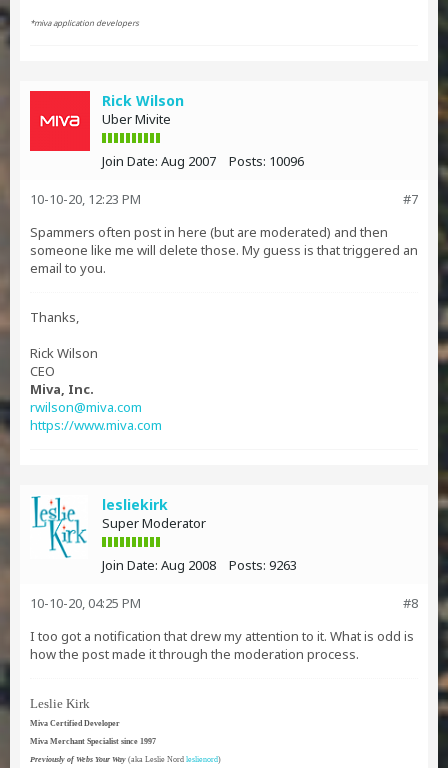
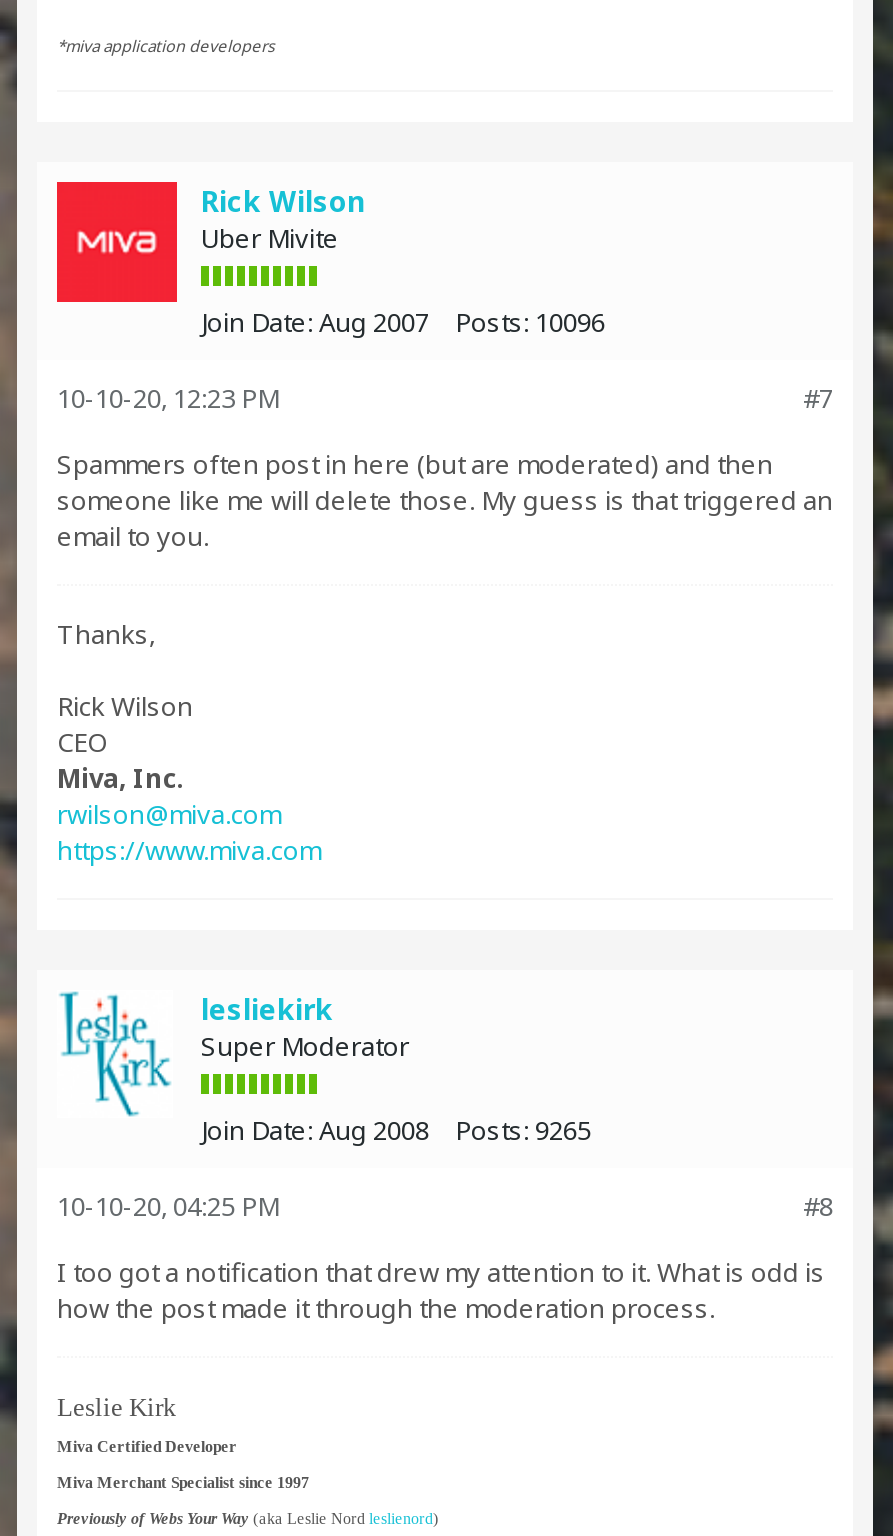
- Join Date: Aug 2008 Posts: 9263
+ Join Date: Aug 2008 Posts: 9265
